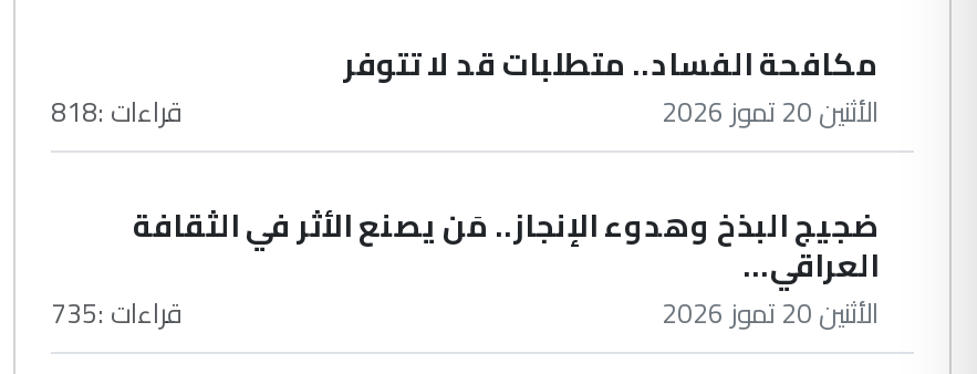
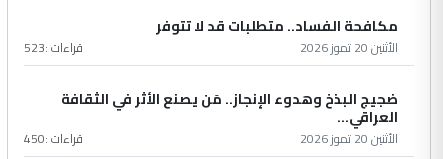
- قراءات : 818
+ قراءات : 523

- قراءات : 735
+ قراءات : 450
